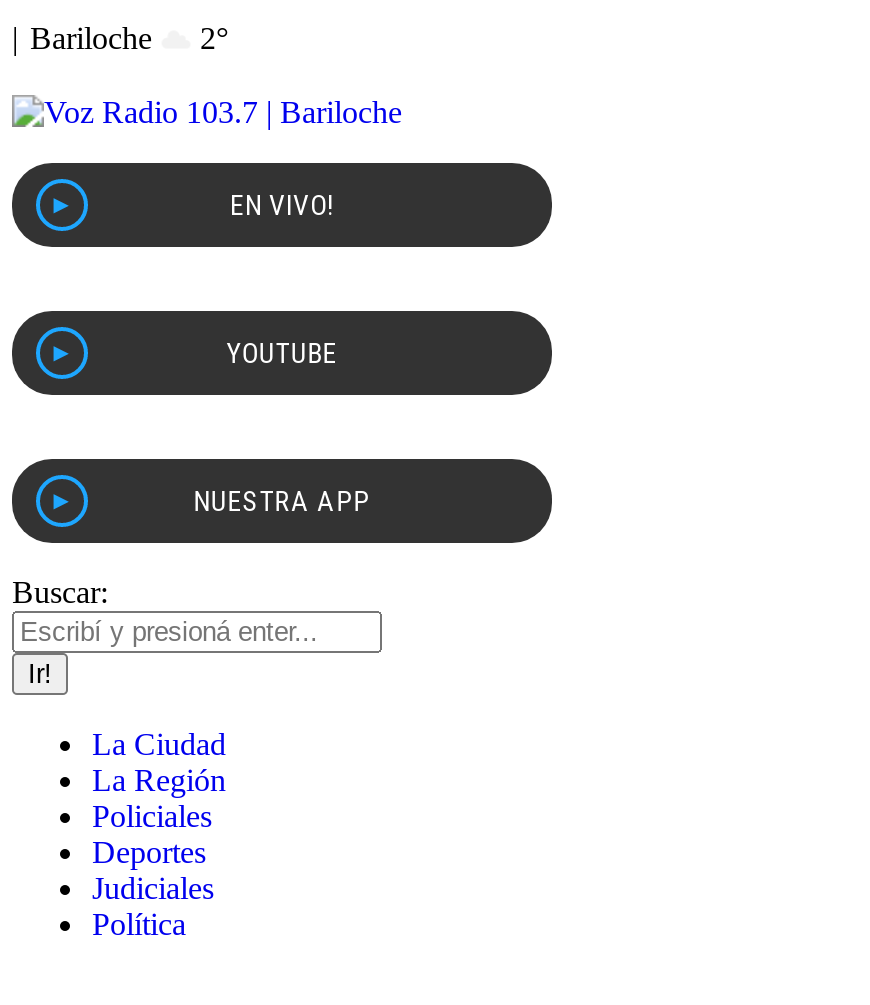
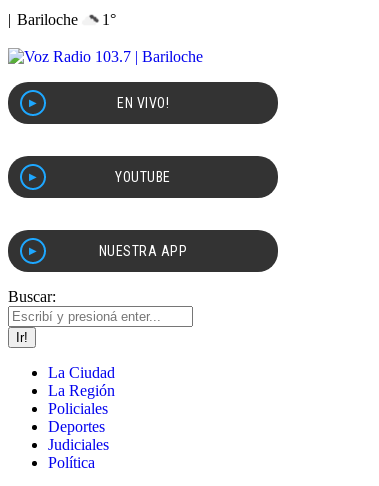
- 2°
+ 1°
